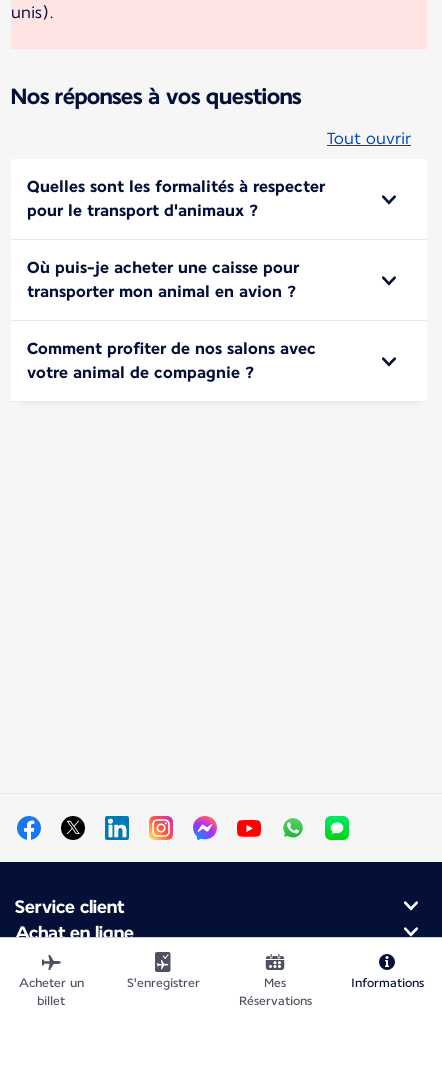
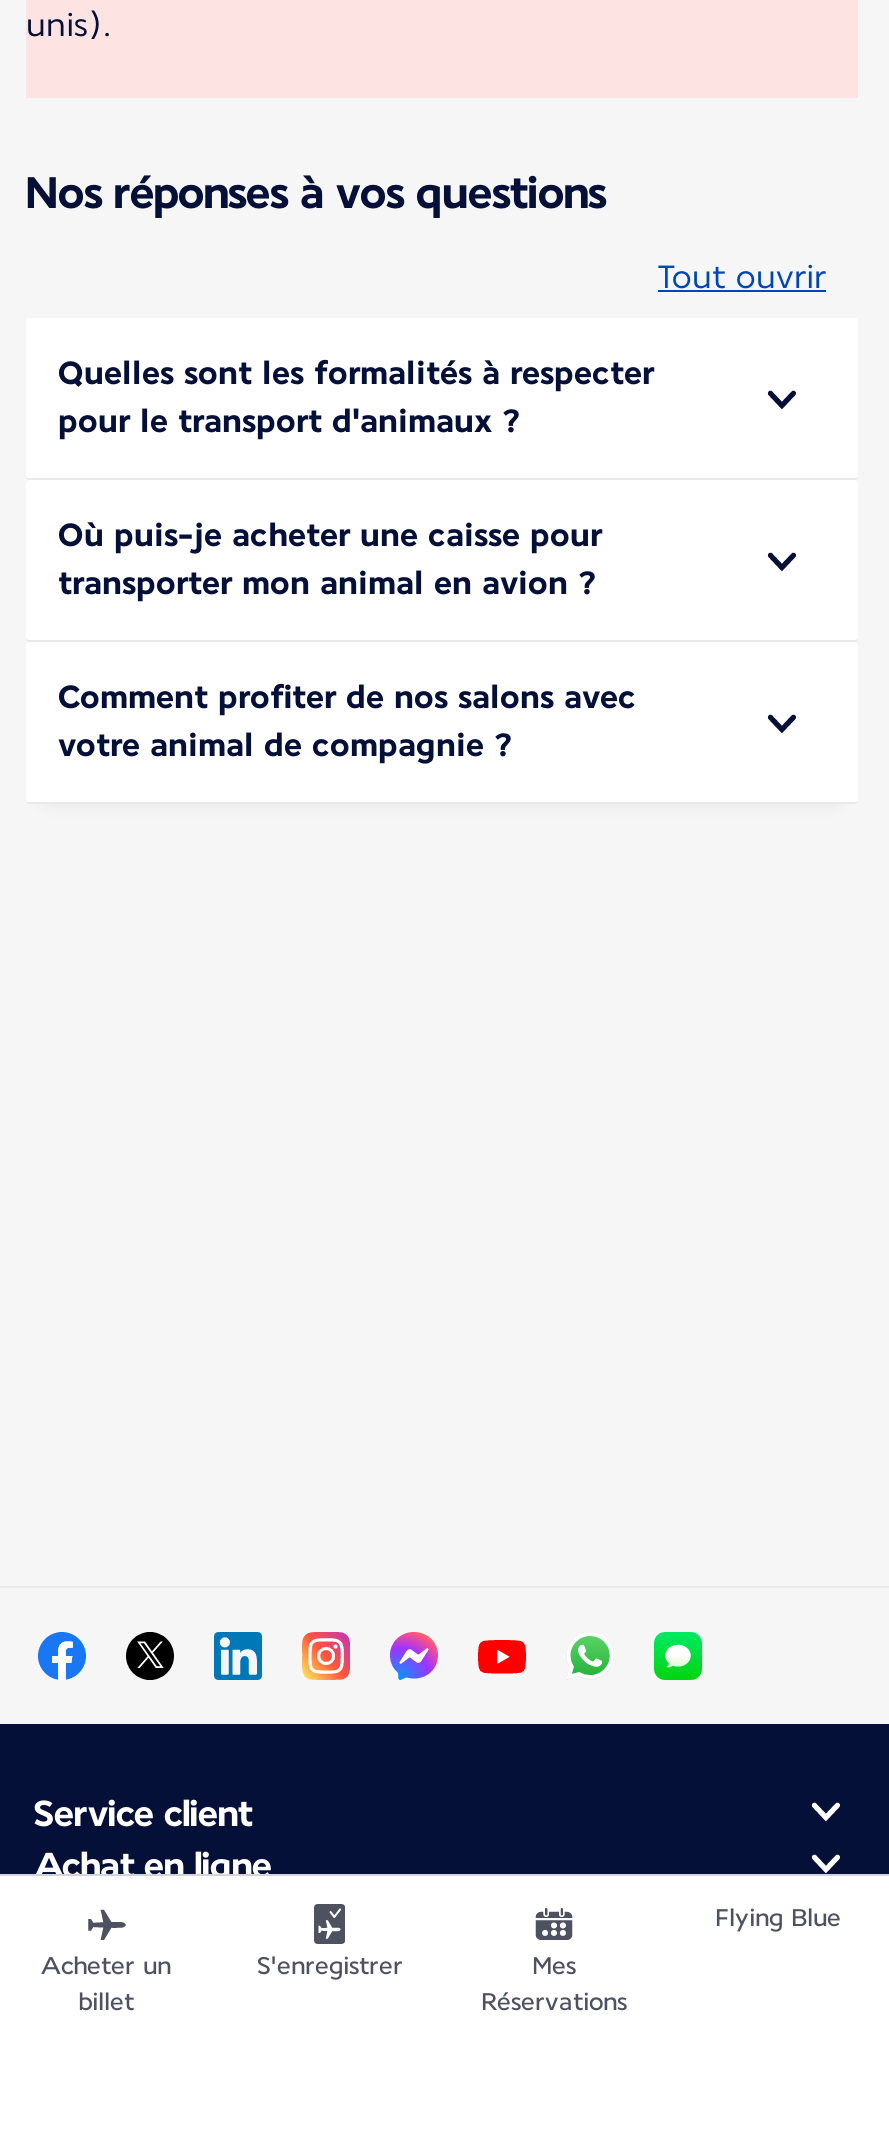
- Informations
+ Flying Blue
